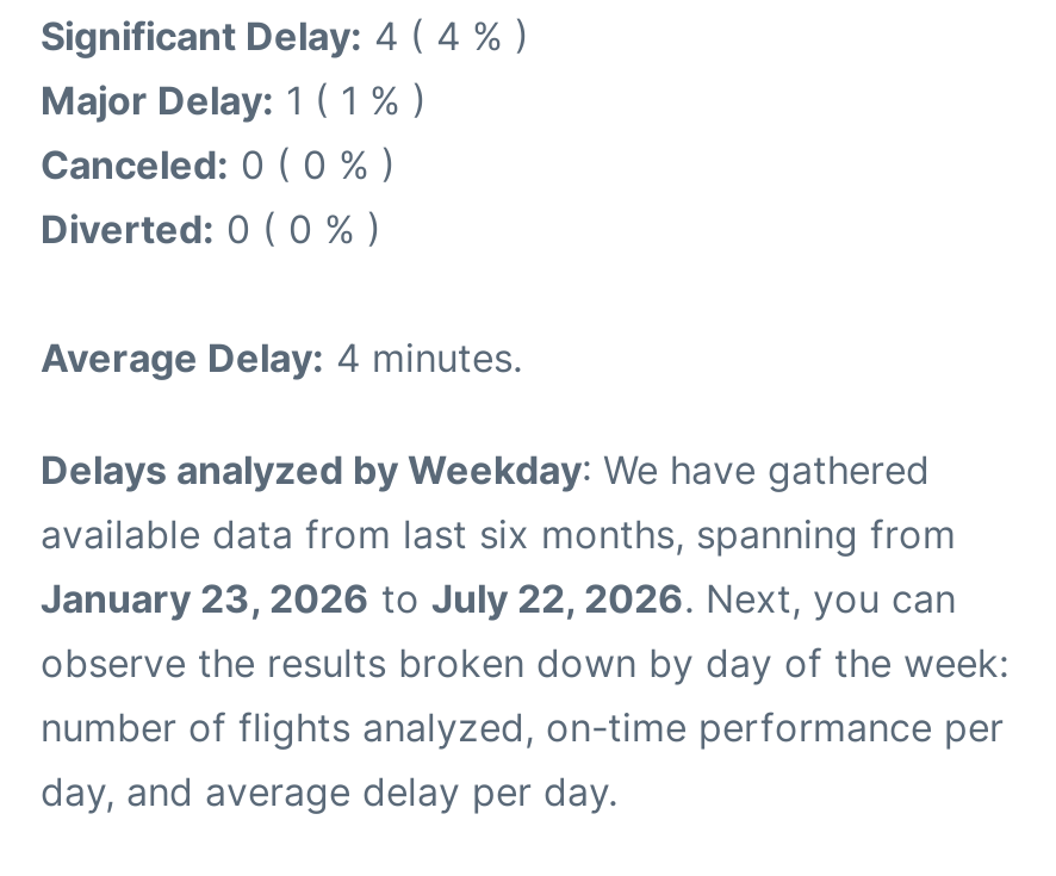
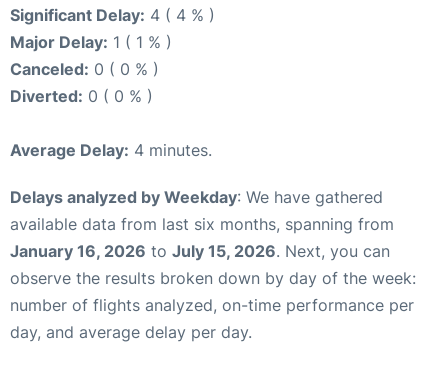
- January 23, 2026 to July 22, 2026. Next, you can
+ January 16, 2026 to July 15, 2026. Next, you can
